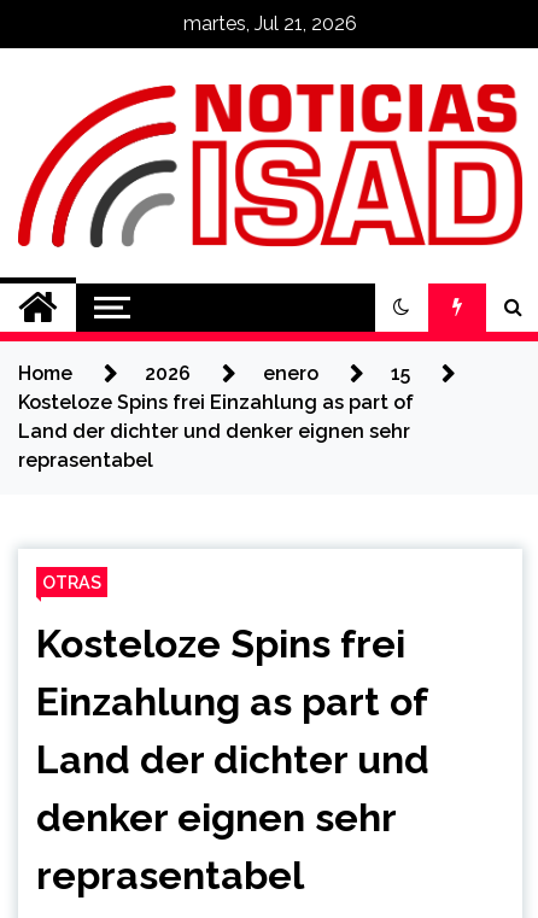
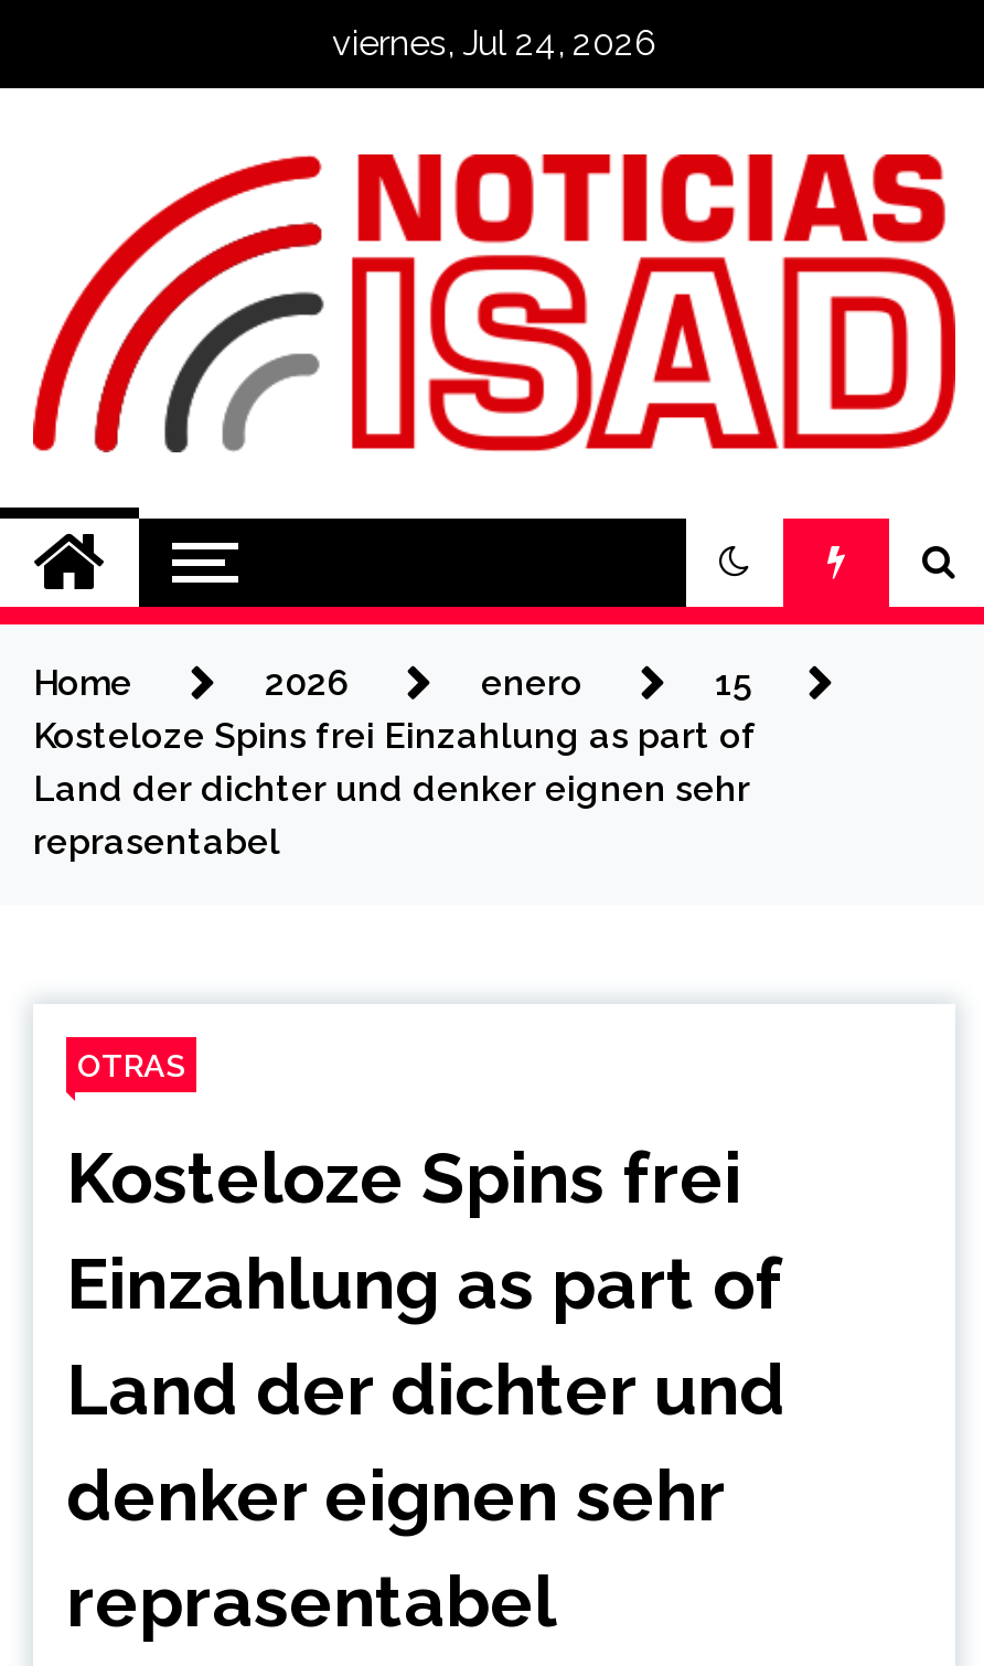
- martes, Jul 21, 2026
+ viernes, Jul 24, 2026
